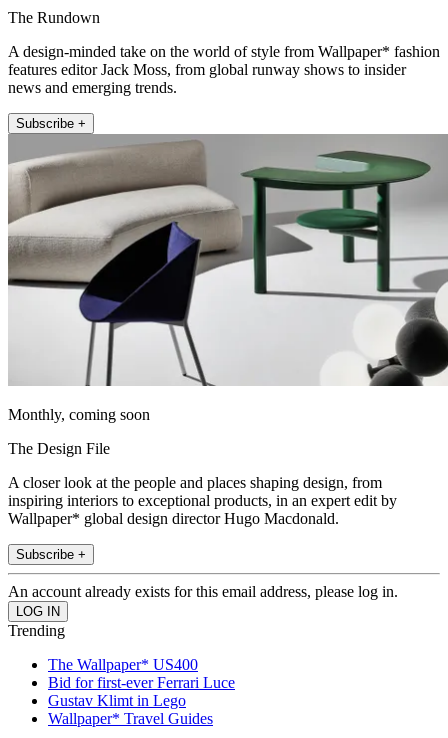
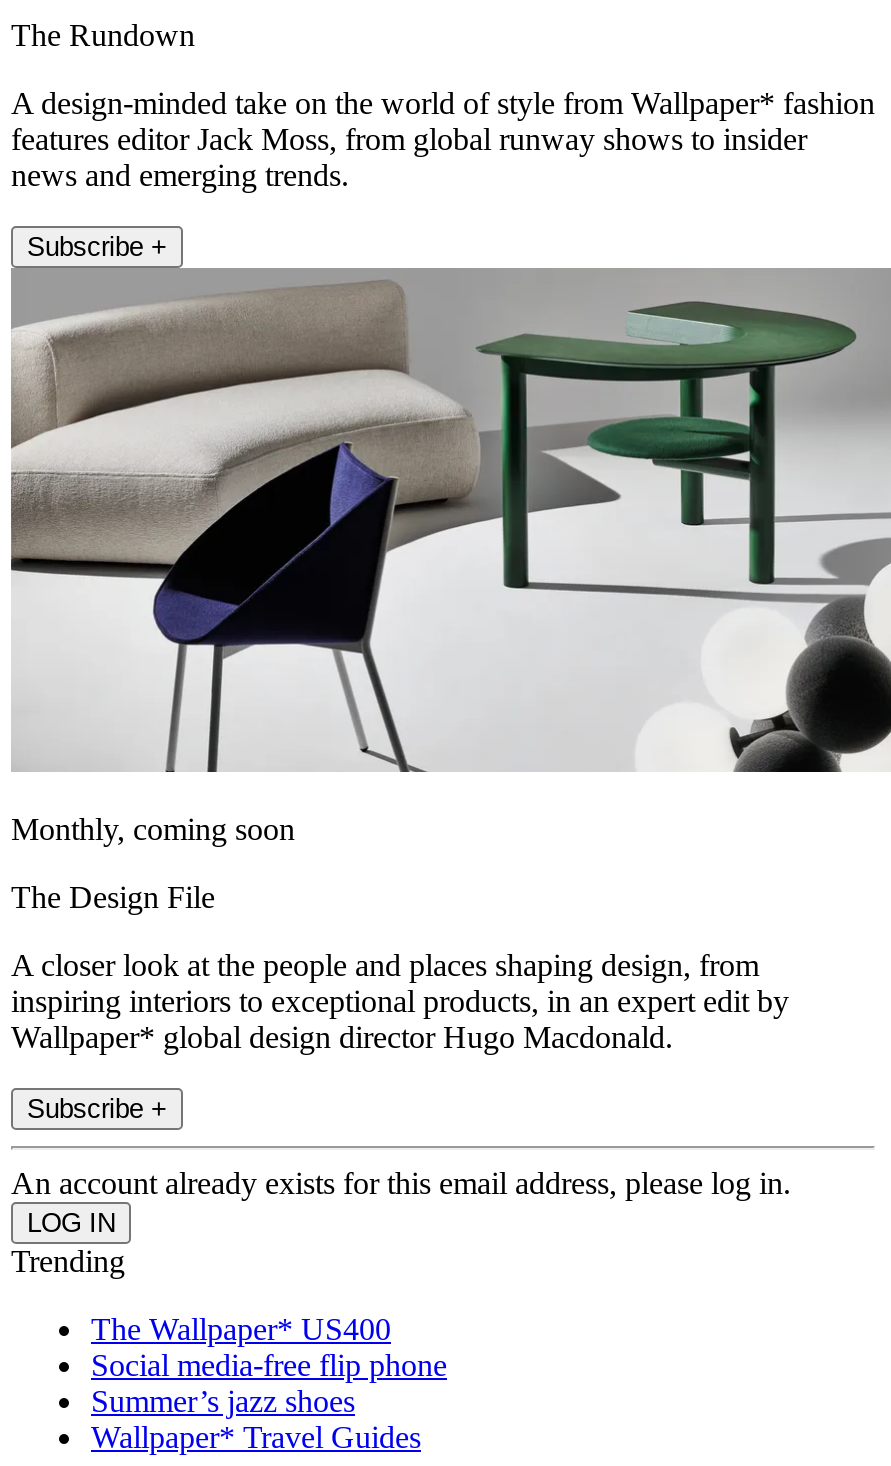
- Bid for first-ever Ferrari Luce
- Gustav Klimt in Lego
+ Social media-free flip phone
+ Summer’s jazz shoes
